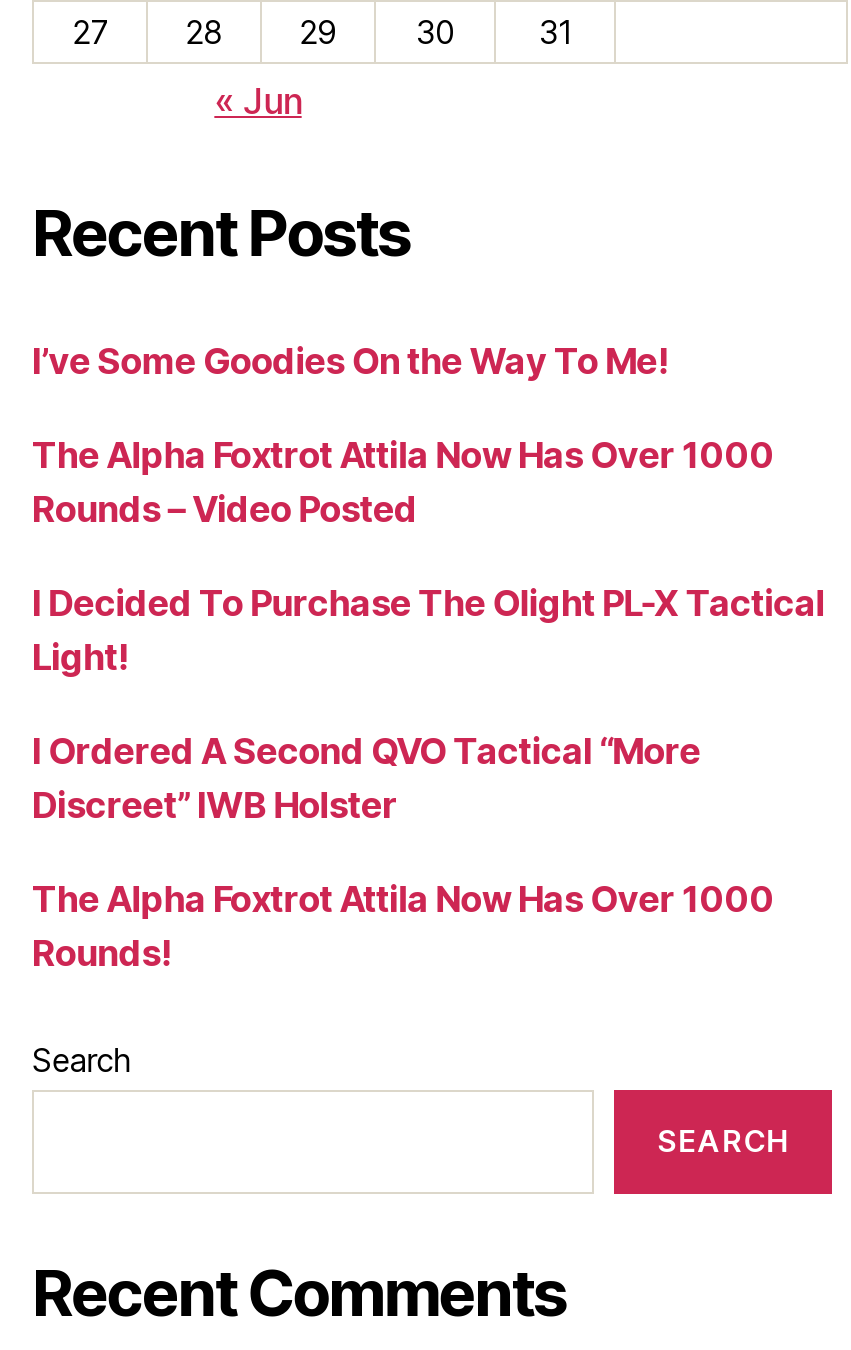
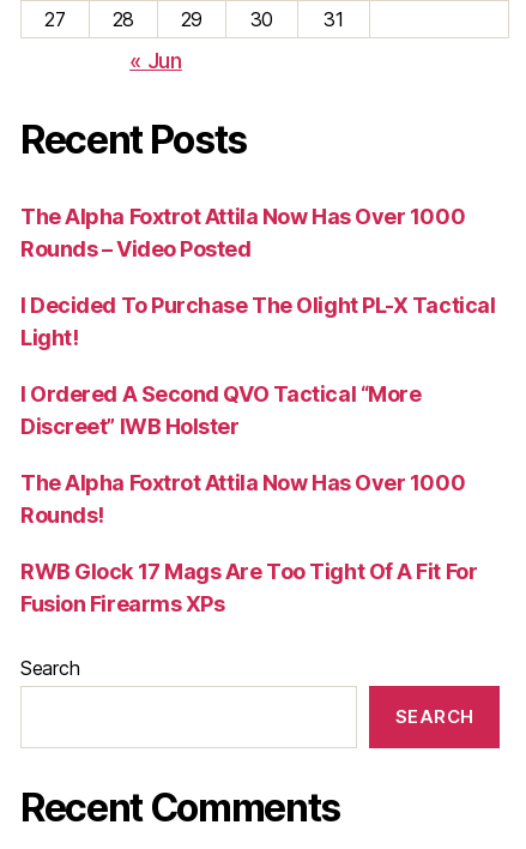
- I’ve Some Goodies On the Way To Me!

moved up: The Alpha Foxtrot Attila Now Has Over 1000 | Rounds – Video Posted | I Decided To Purchase The Olight PL-X Tactical | Light! | I Ordered A Second QVO Tactical “More | Discreet” IWB Holster | The Alpha Foxtrot Attila Now Has Over 1000 | Rounds!

+ RWB Glock 17 Mags Are Too Tight Of A Fit For
+ Fusion Firearms XPs
